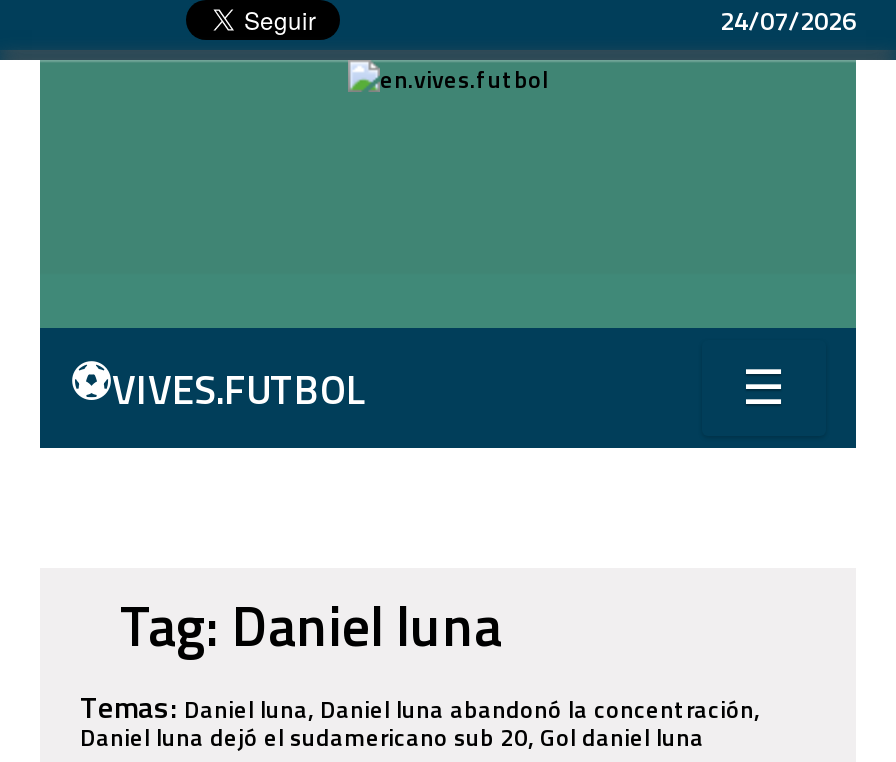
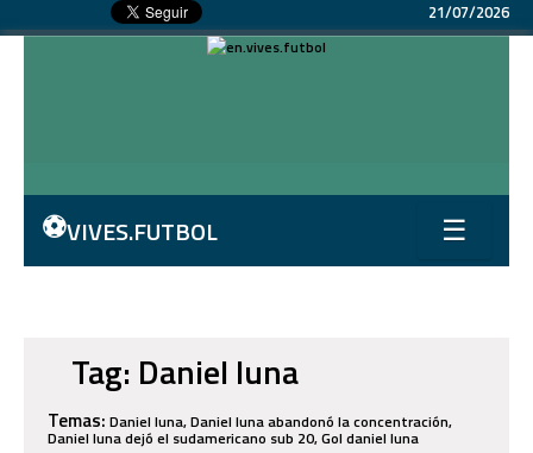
- 24/07/2026
+ 21/07/2026
